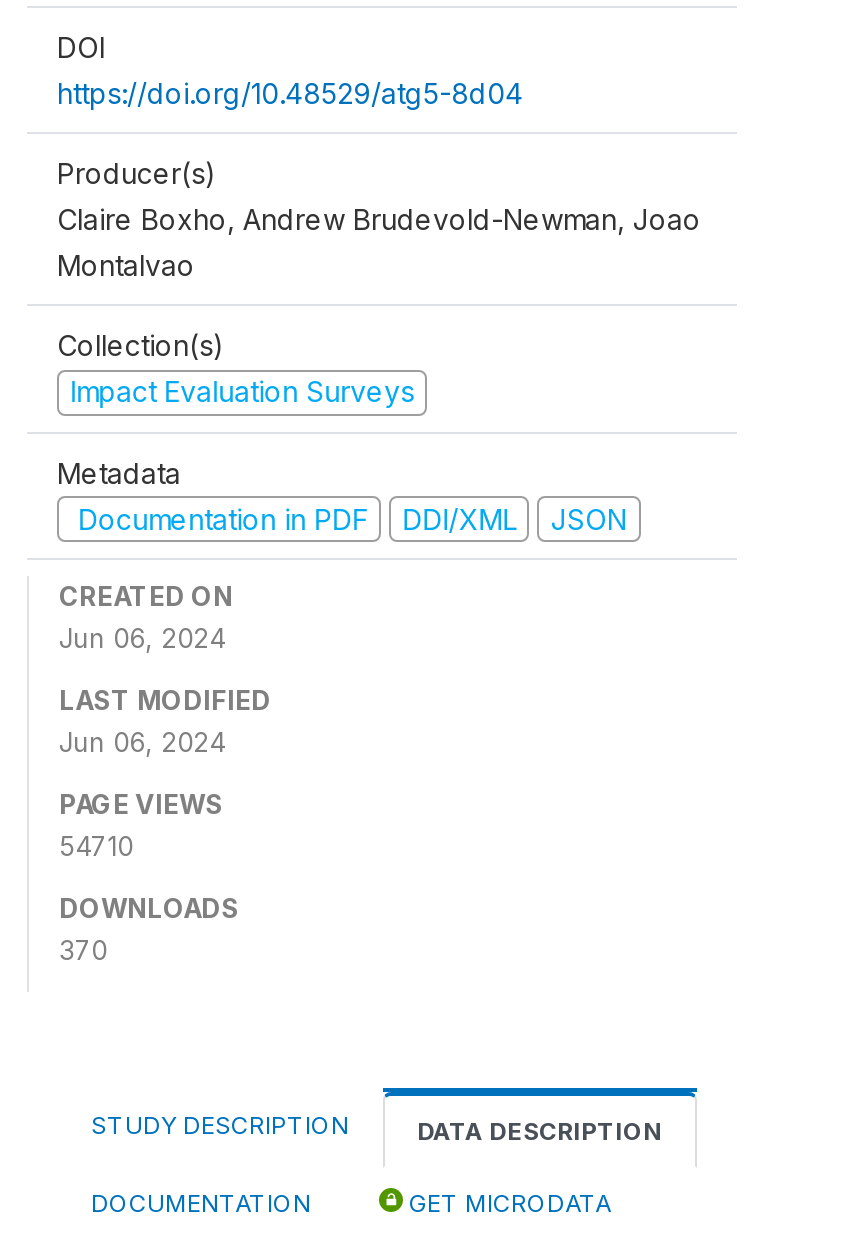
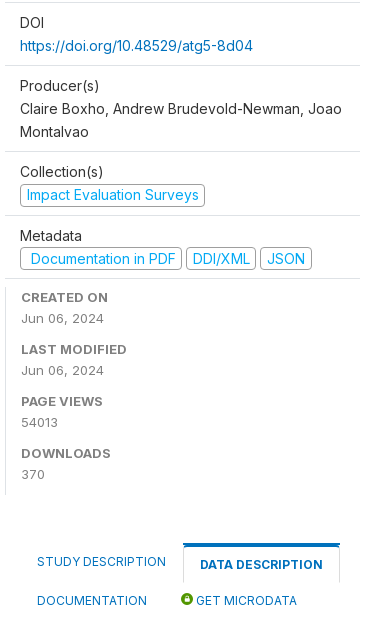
- 54710
+ 54013
